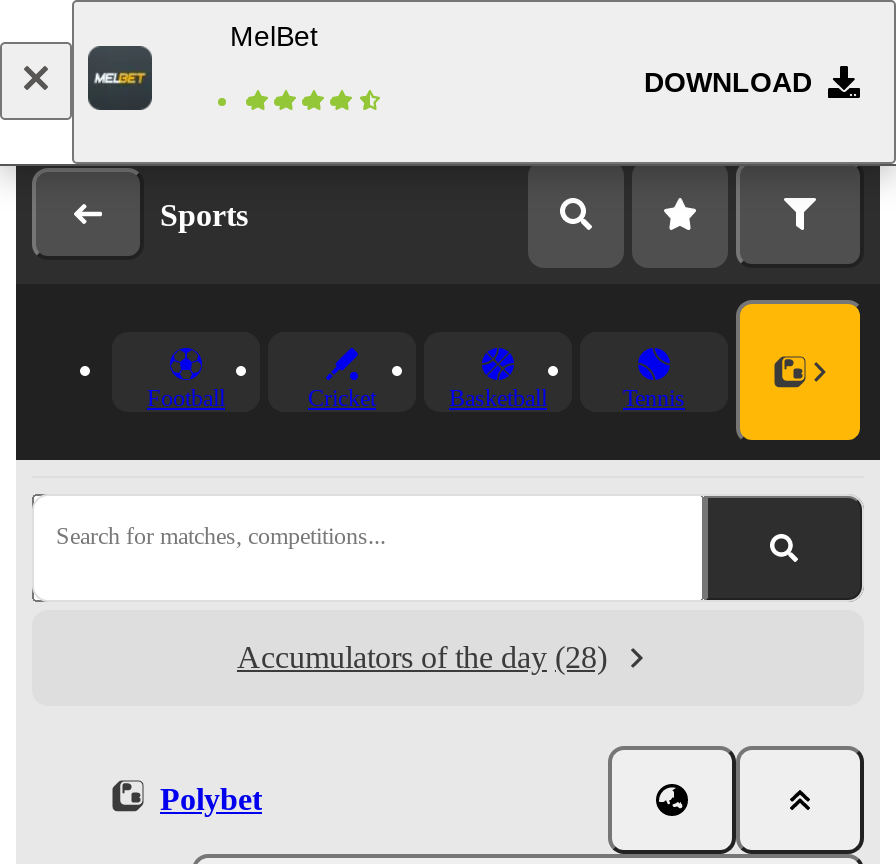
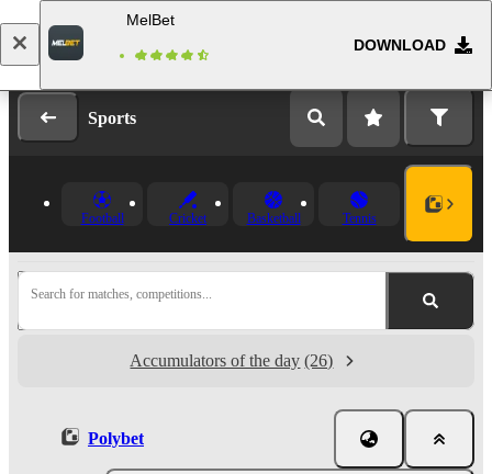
- Accumulators of the day (28)
+ Accumulators of the day (26)
